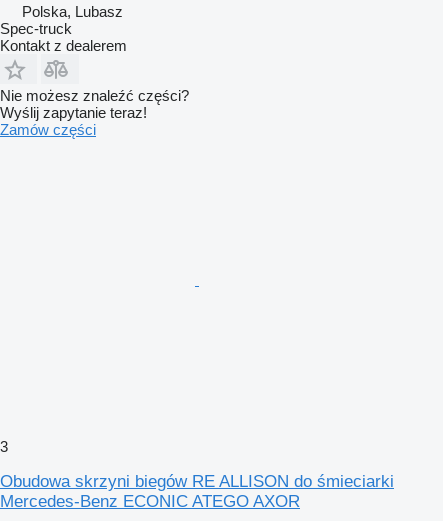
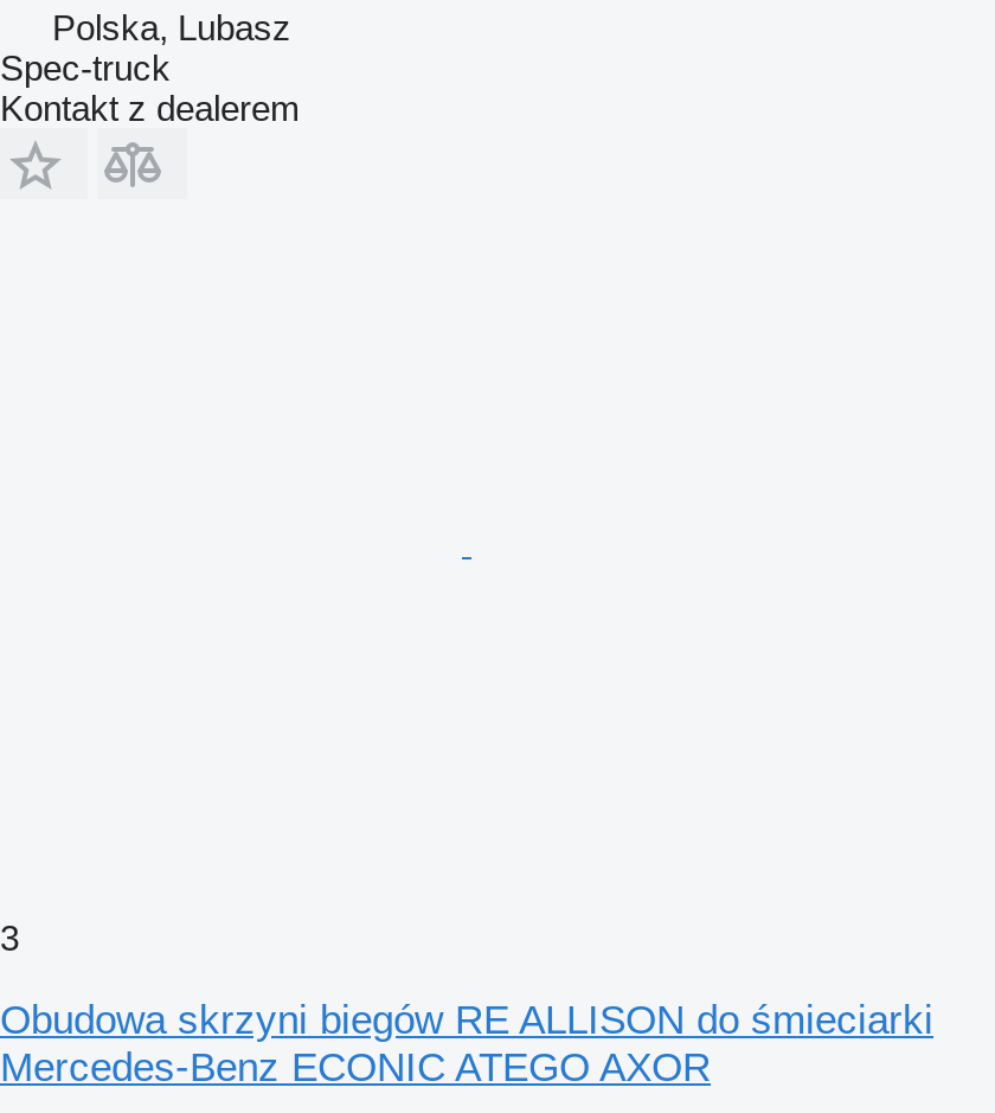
- Nie możesz znaleźć części?
- Wyślij zapytanie teraz!
- Zamów części
